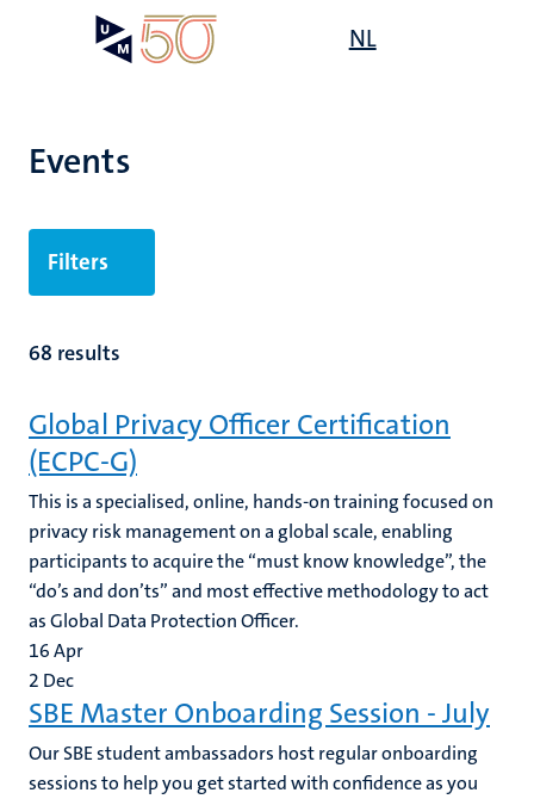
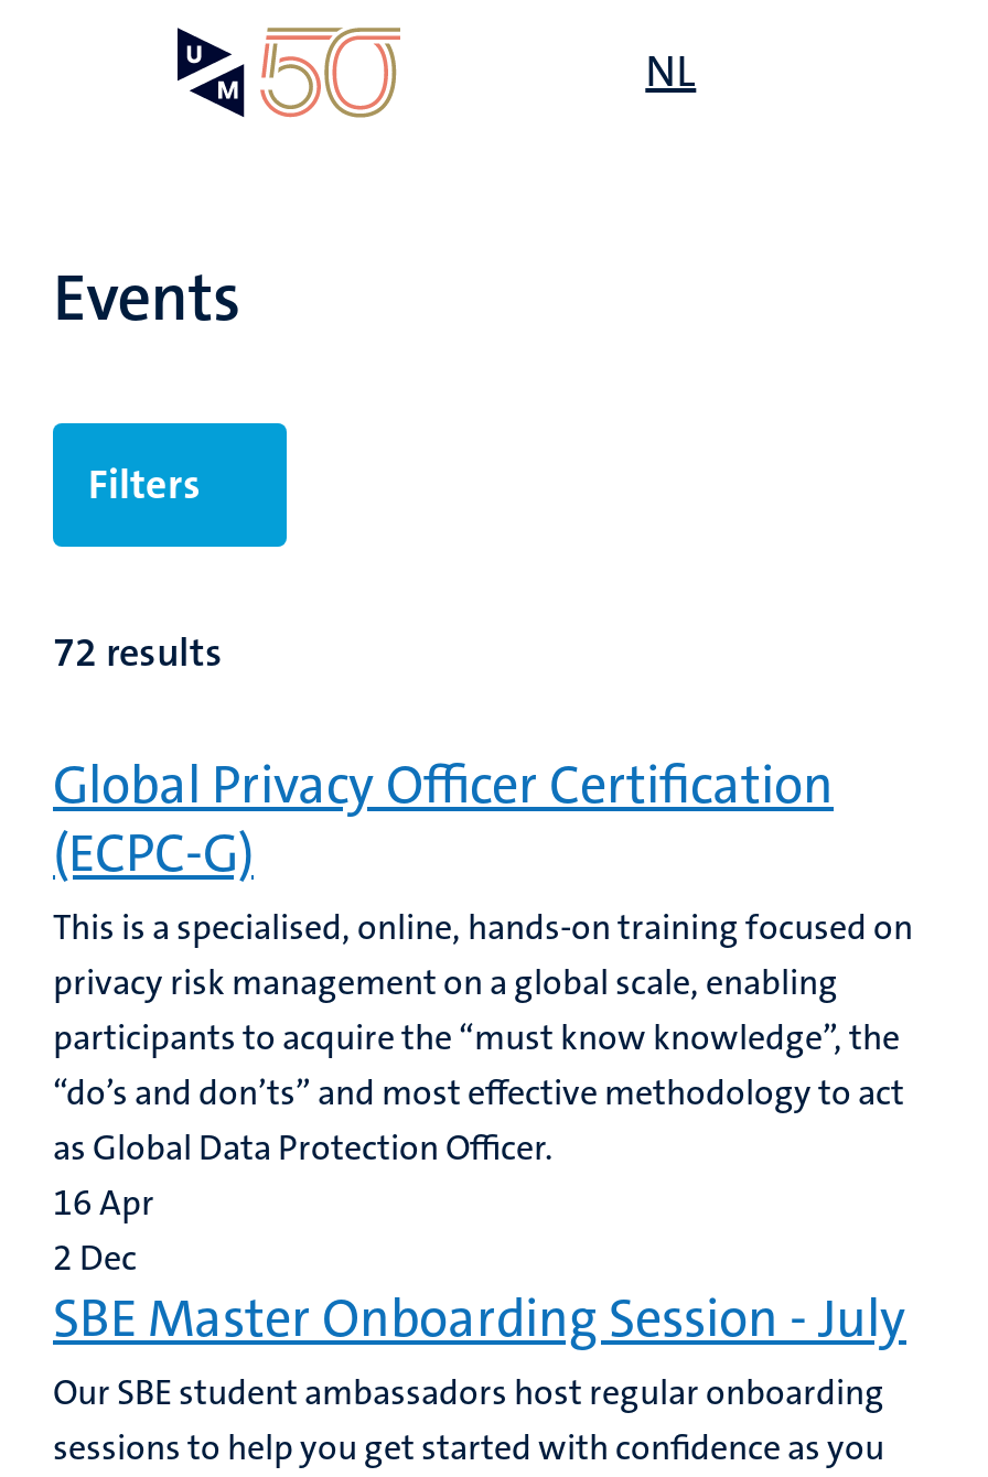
- 68 results
+ 72 results
